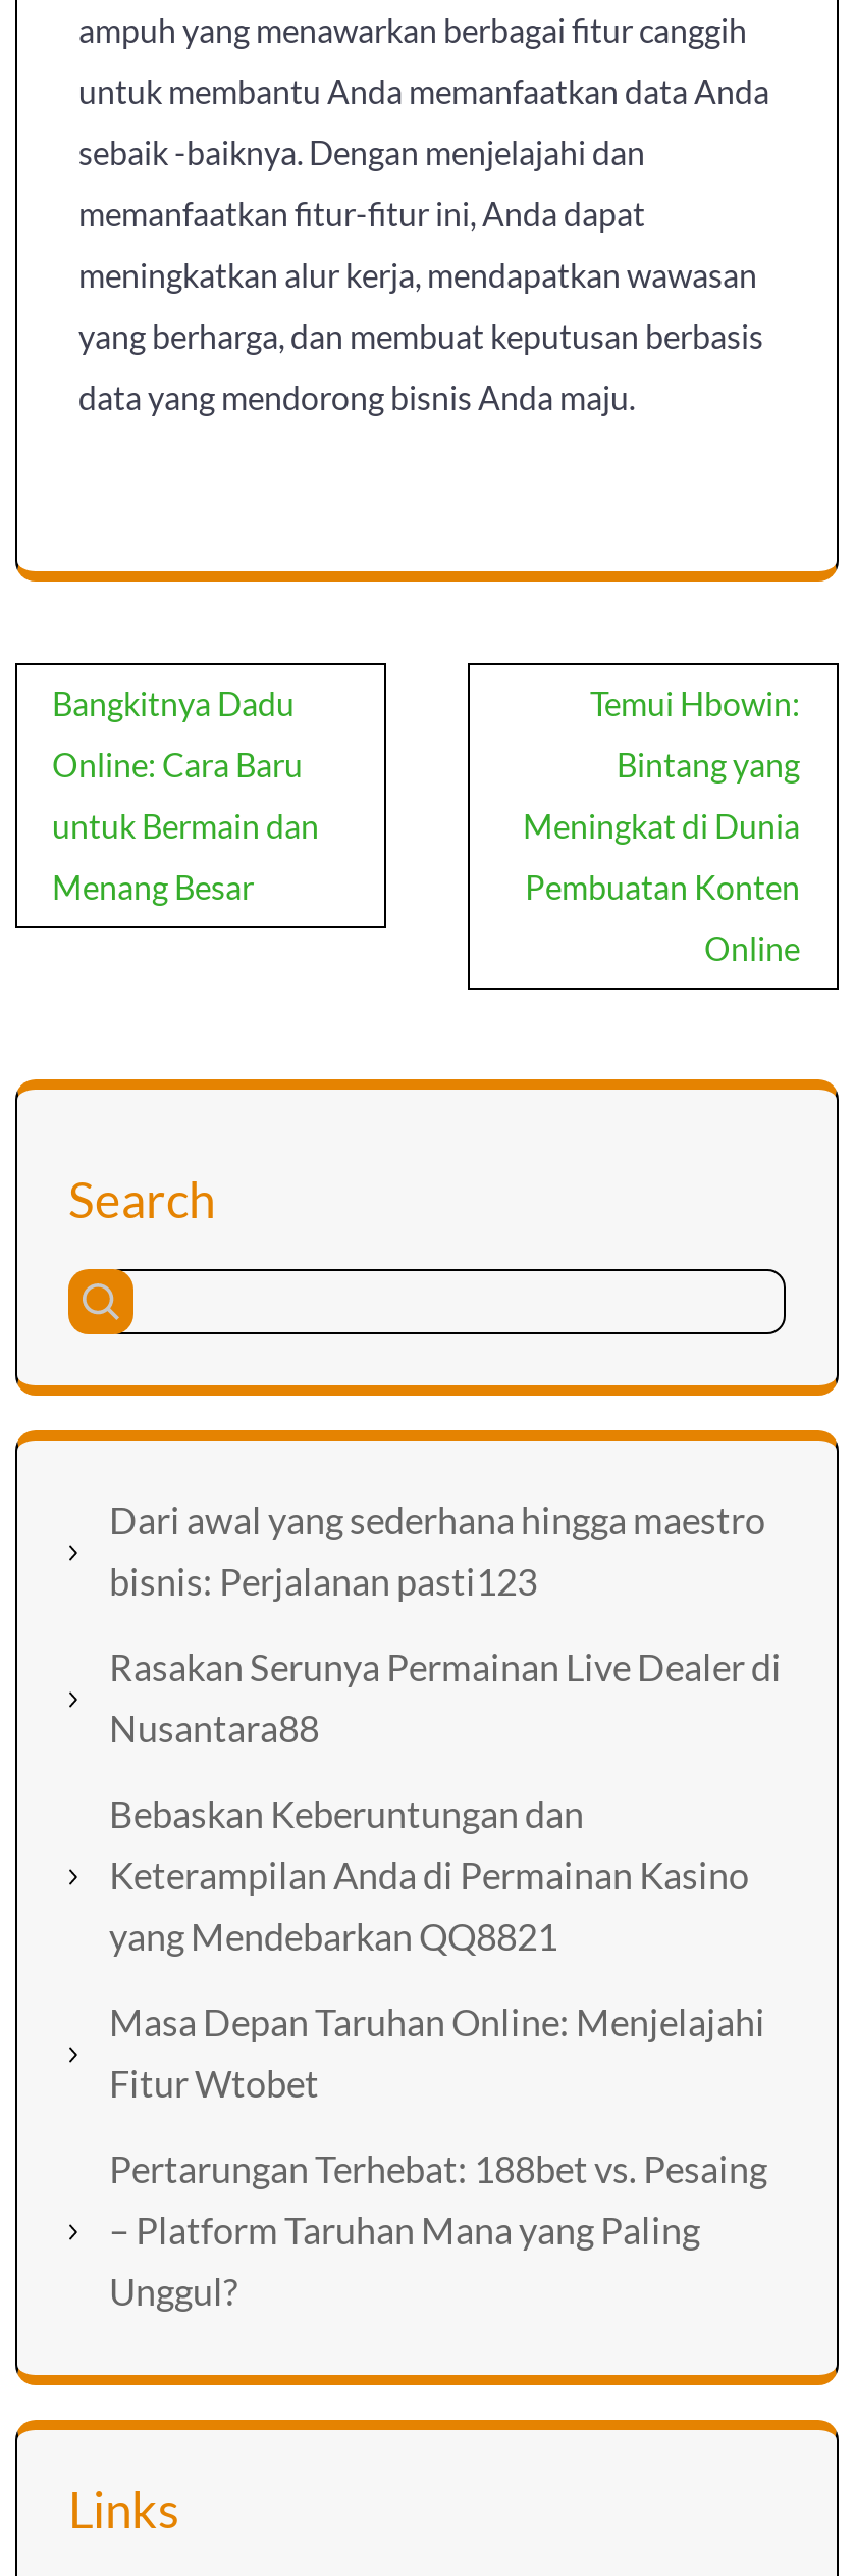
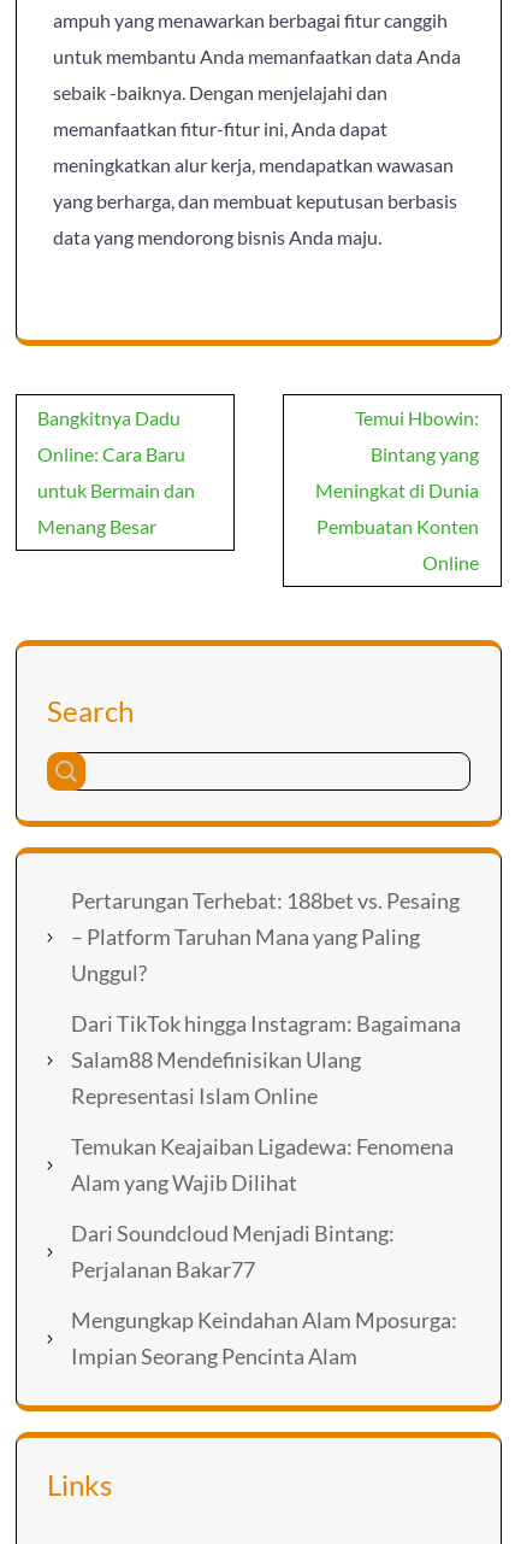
- Dari awal yang sederhana hingga maestro
- bisnis: Perjalanan pasti123
- Rasakan Serunya Permainan Live Dealer di
- Nusantara88
- Bebaskan Keberuntungan dan
- Keterampilan Anda di Permainan Kasino
- yang Mendebarkan QQ8821
- Masa Depan Taruhan Online: Menjelajahi
- Fitur Wtobet

moved up: Pertarungan Terhebat: 188bet vs. Pesaing | – Platform Taruhan Mana yang Paling | Unggul?

+ Dari TikTok hingga Instagram: Bagaimana
+ Salam88 Mendefinisikan Ulang
+ Representasi Islam Online
+ Temukan Keajaiban Ligadewa: Fenomena
+ Alam yang Wajib Dilihat
+ Dari Soundcloud Menjadi Bintang:
+ Perjalanan Bakar77
+ Mengungkap Keindahan Alam Mposurga:
+ Impian Seorang Pencinta Alam
